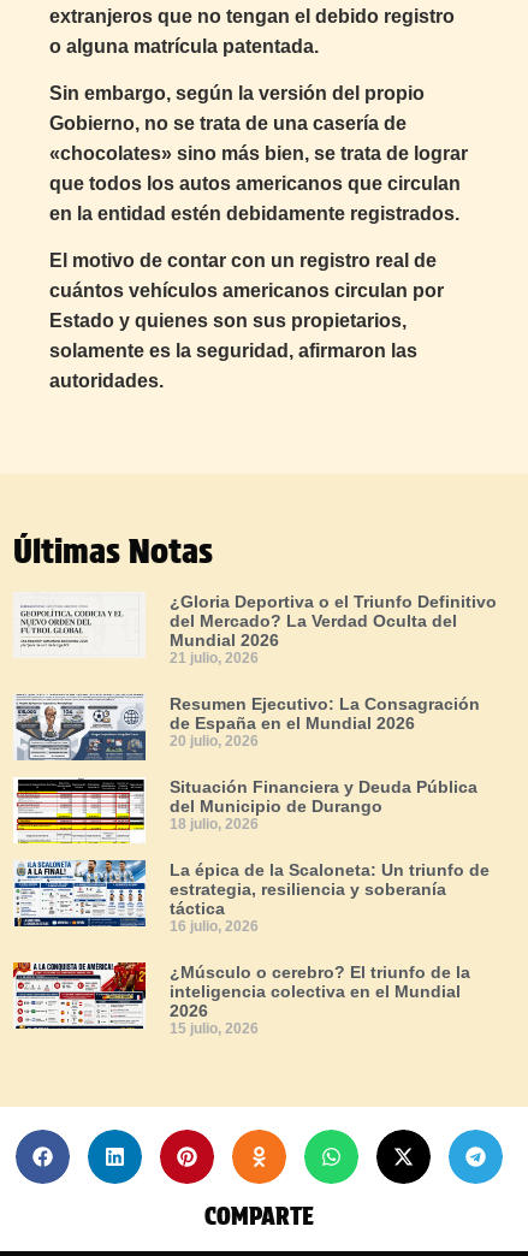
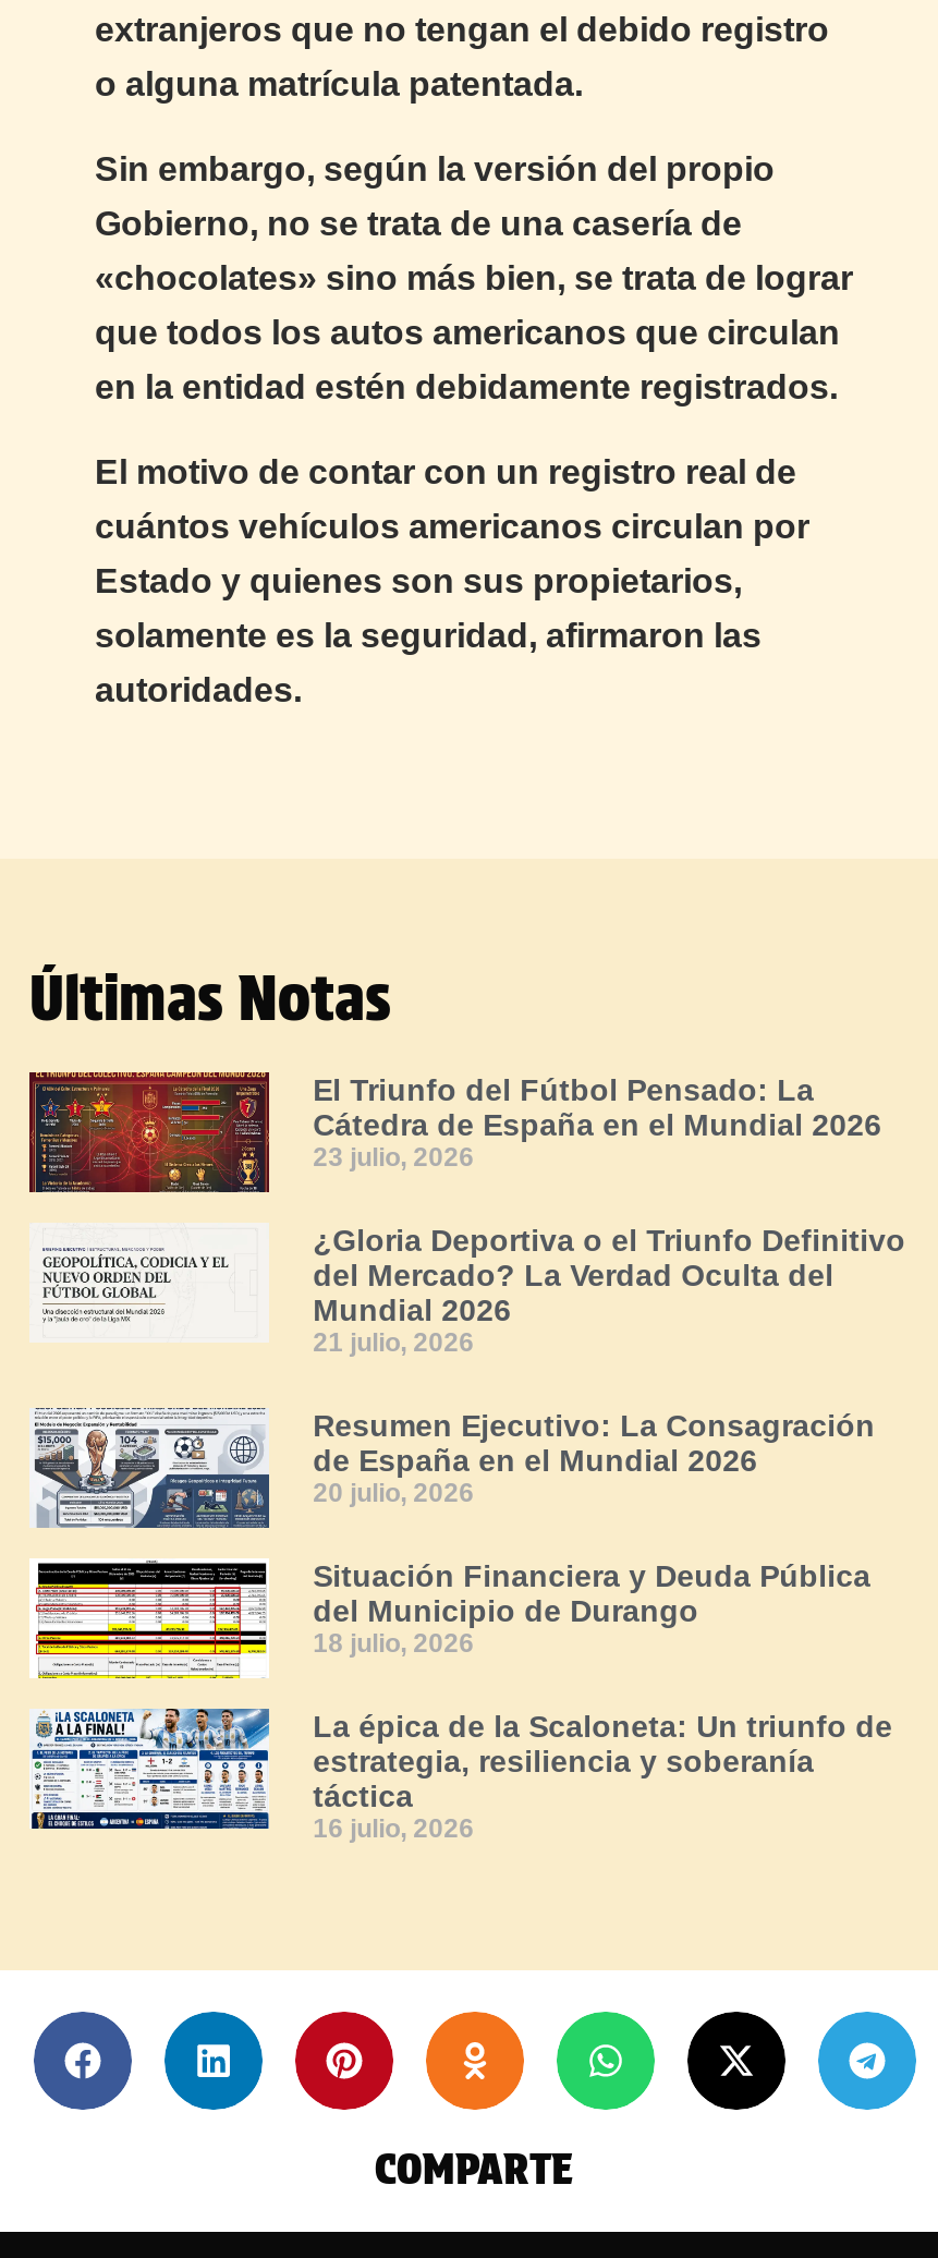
+ [image]
+ El Triunfo del Fútbol Pensado: La
+ Cátedra de España en el Mundial 2026
+ 23 julio, 2026

moved down: [image] | ¿Gloria Deportiva o el Triunfo Definitivo | del Mercado? La Verdad Oculta del | ... | táctica | 16 julio, 2026

- [image]
- ¿Músculo o cerebro? El triunfo de la
- inteligencia colectiva en el Mundial
- 2026
- 15 julio, 2026
